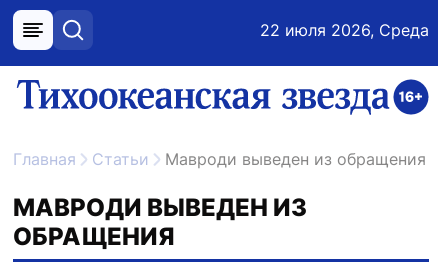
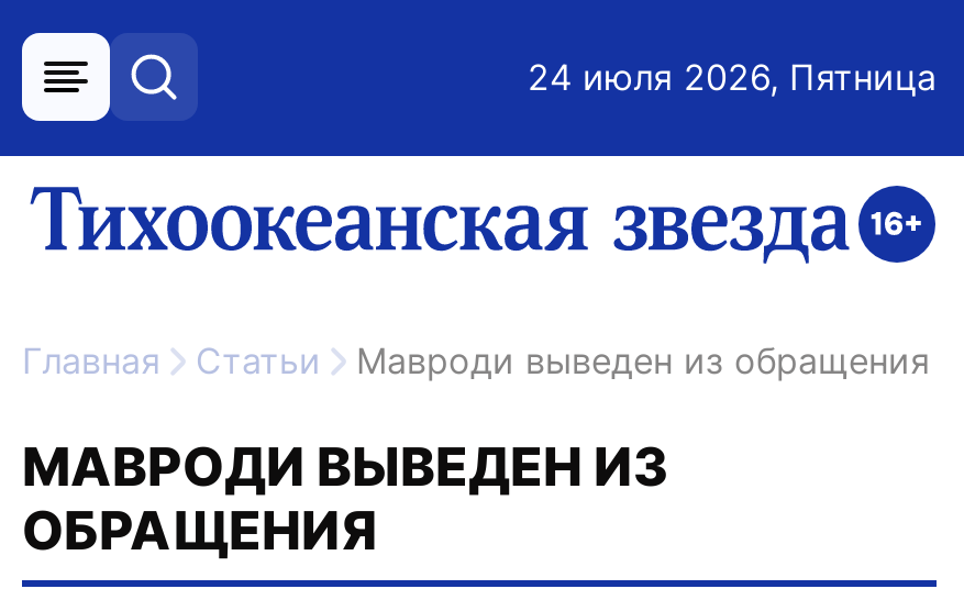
- 22 июля 2026, Среда
+ 24 июля 2026, Пятница
